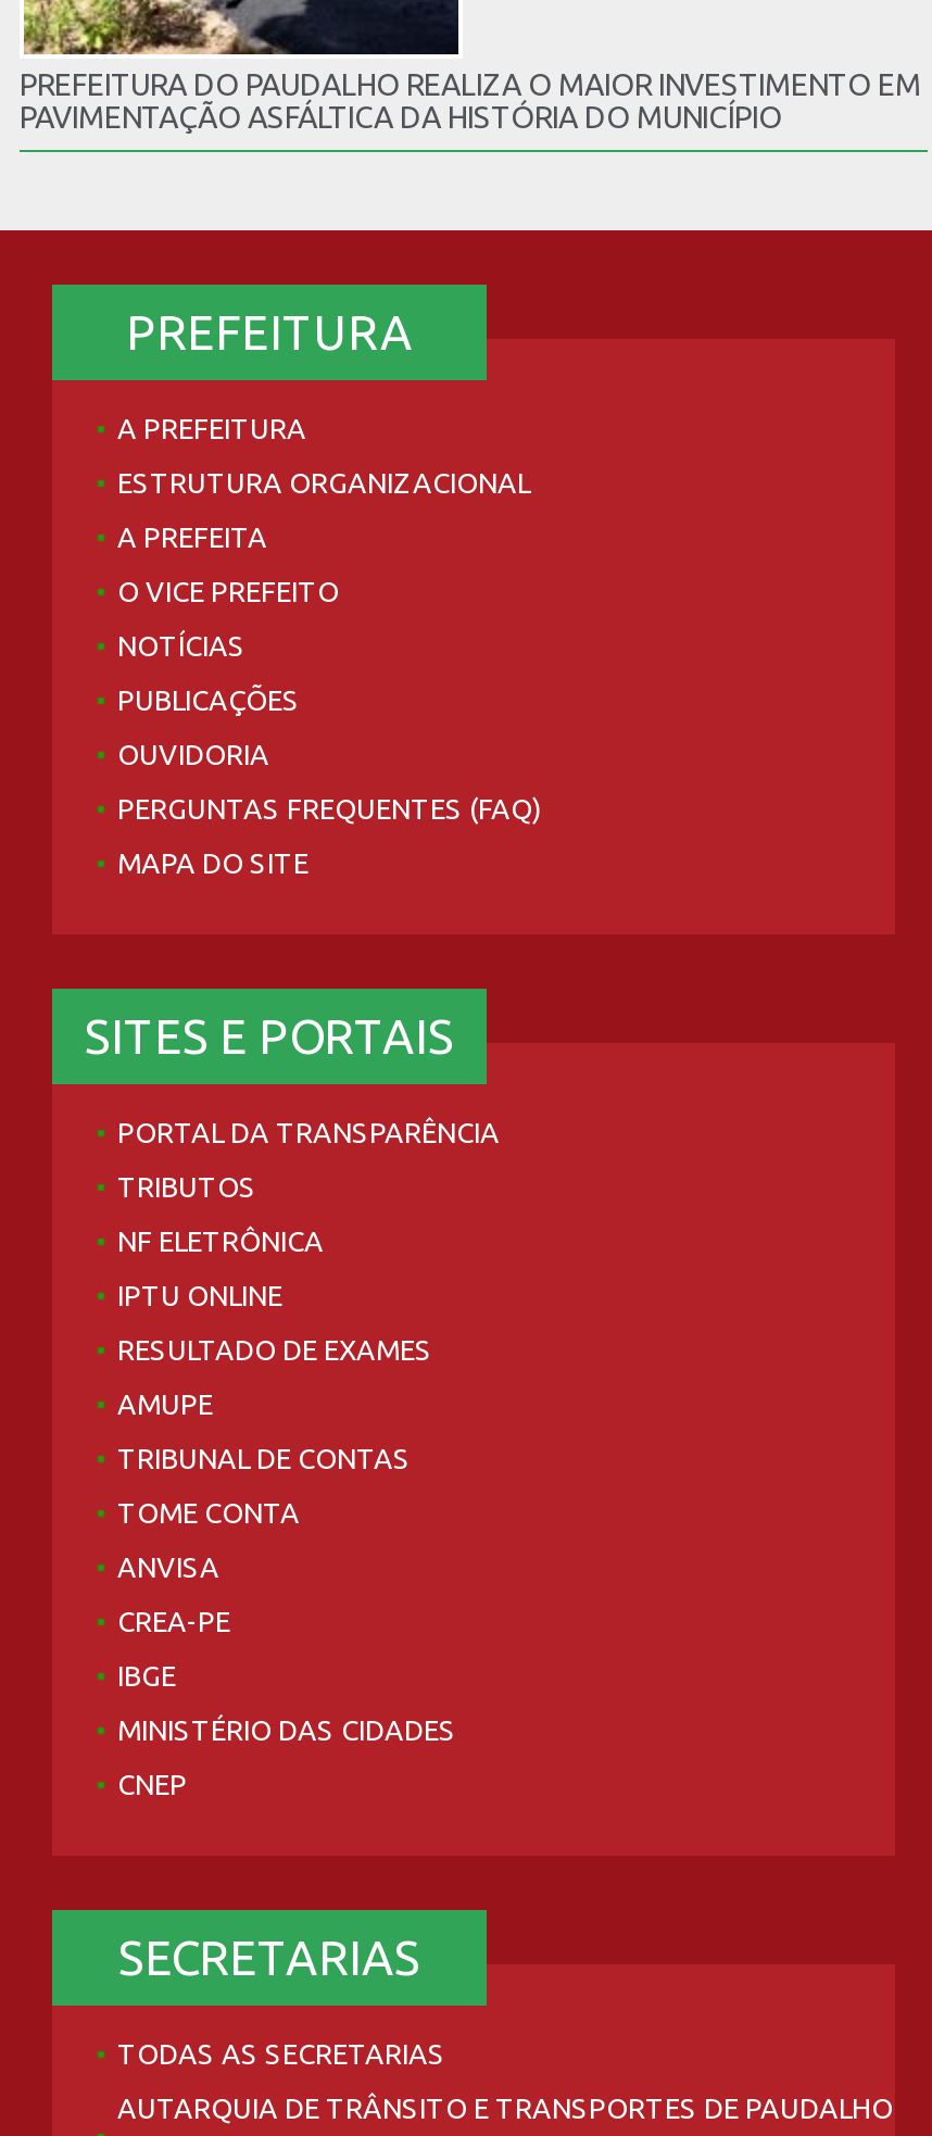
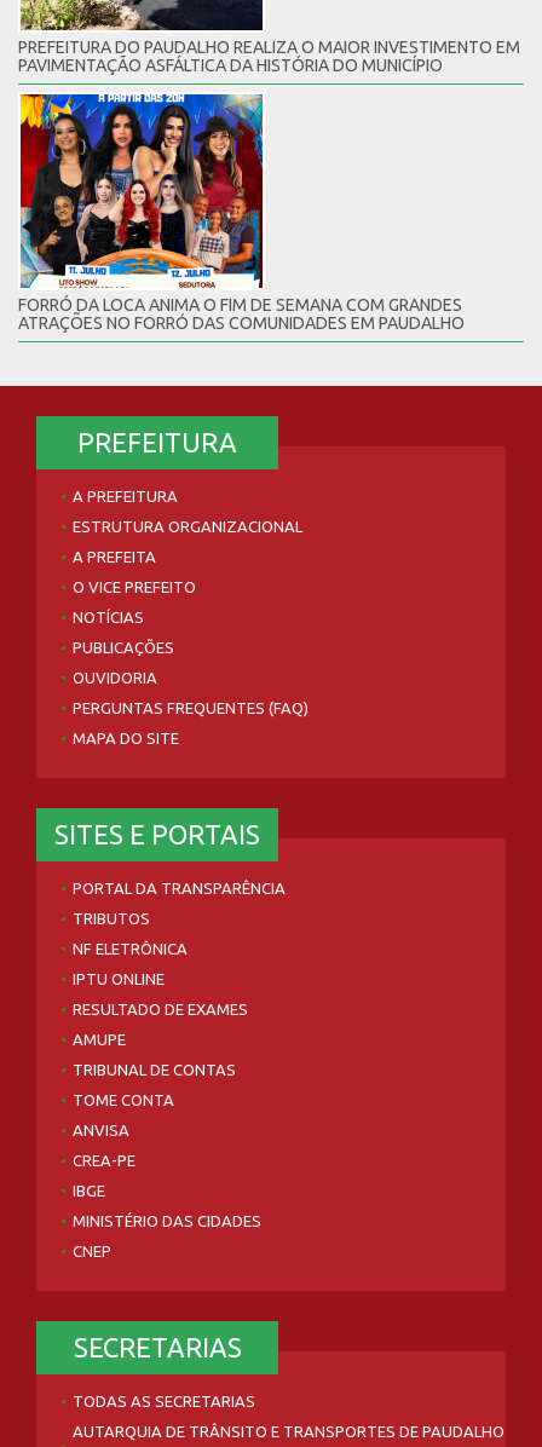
+ [image]
+ FORRÓ DA LOCA ANIMA O FIM DE SEMANA COM GRANDES
+ ATRAÇÕES NO FORRÓ DAS COMUNIDADES EM PAUDALHO
